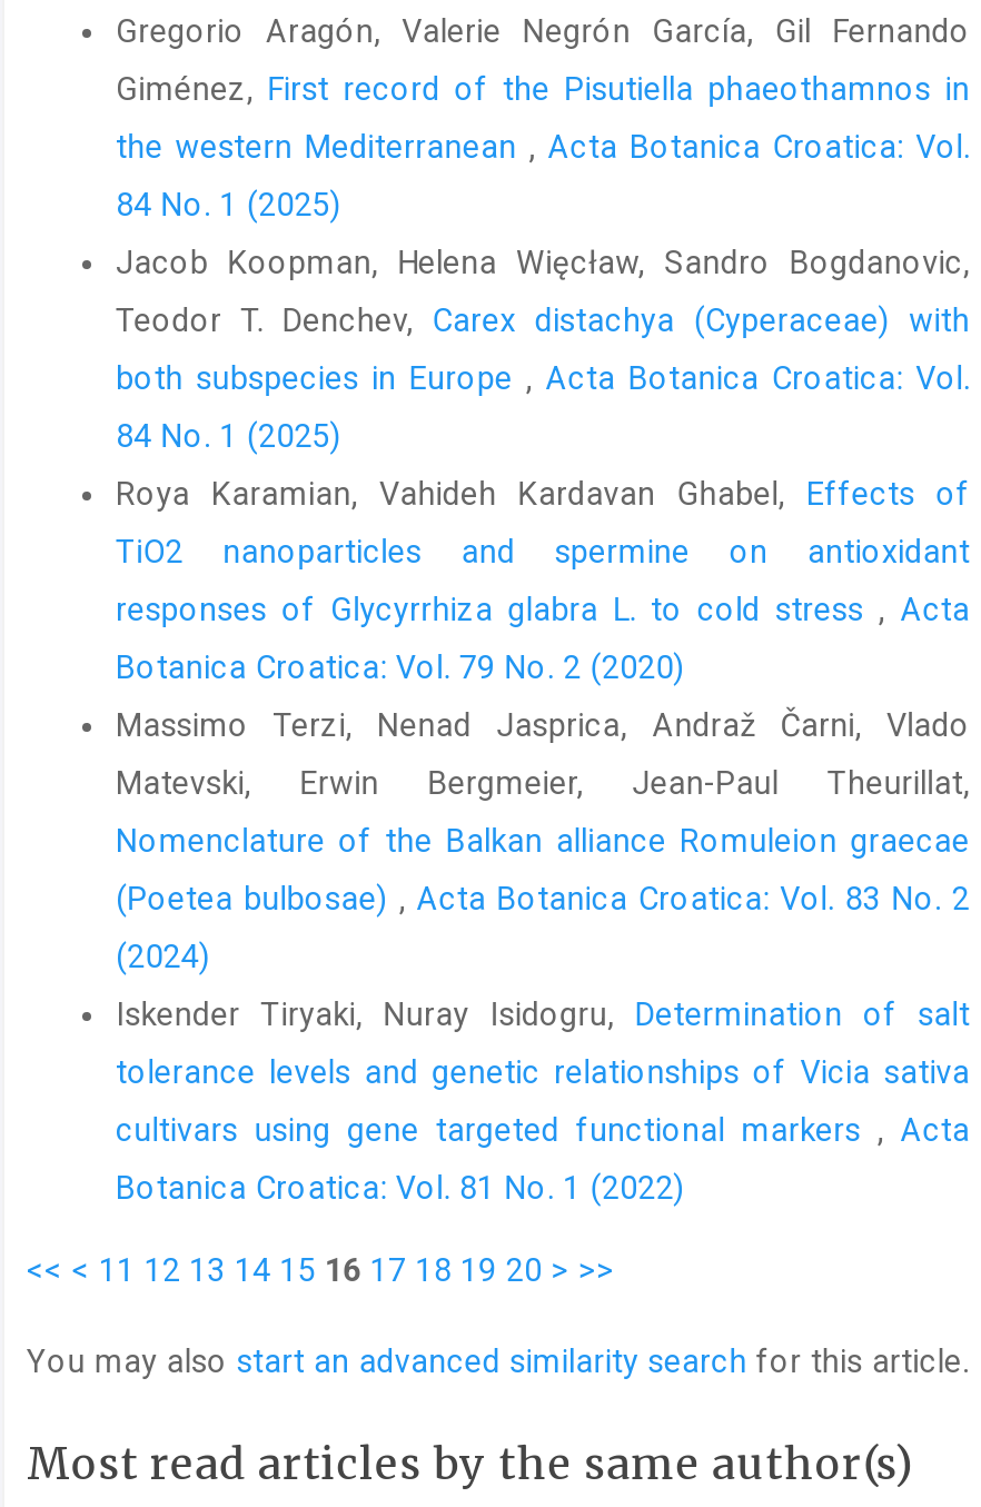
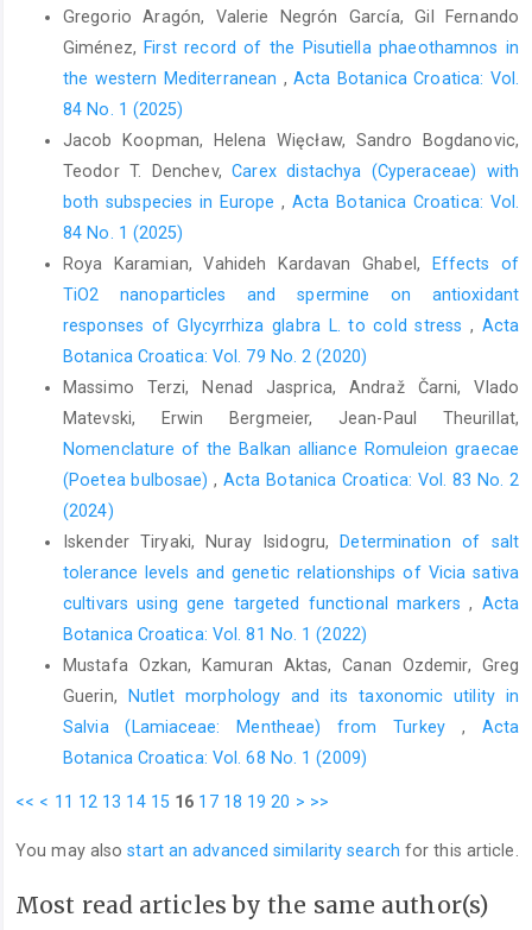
+ Mustafa Ozkan, Kamuran Aktas, Canan Ozdemir, Greg
+ Guerin, Nutlet morphology and its taxonomic utility in
+ Salvia (Lamiaceae: Mentheae) from Turkey, Acta
+ Botanica Croatica: Vol. 68 No. 1 (2009)
